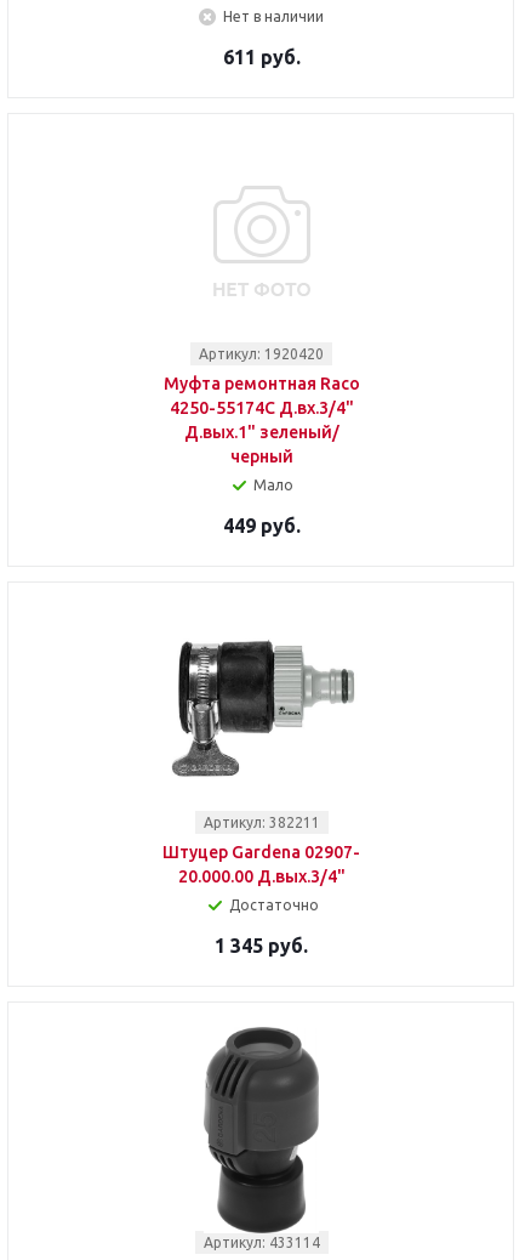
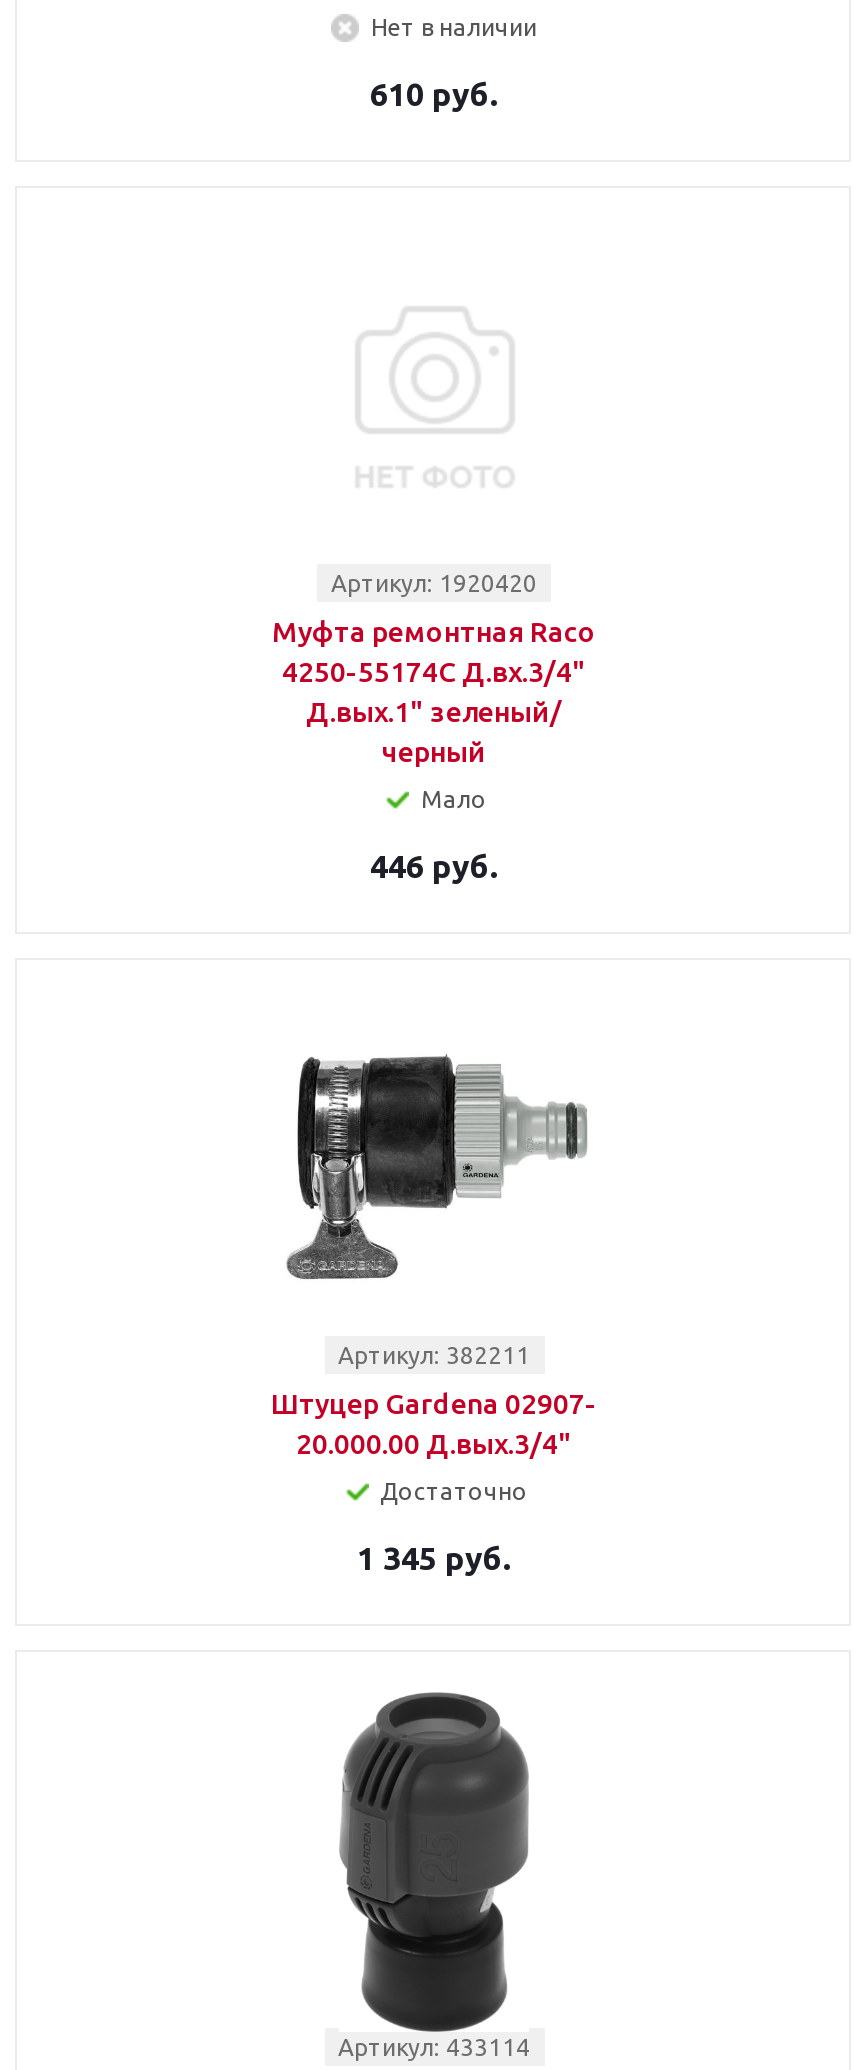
- 611 руб.
+ 610 руб.

- 449 руб.
+ 446 руб.
